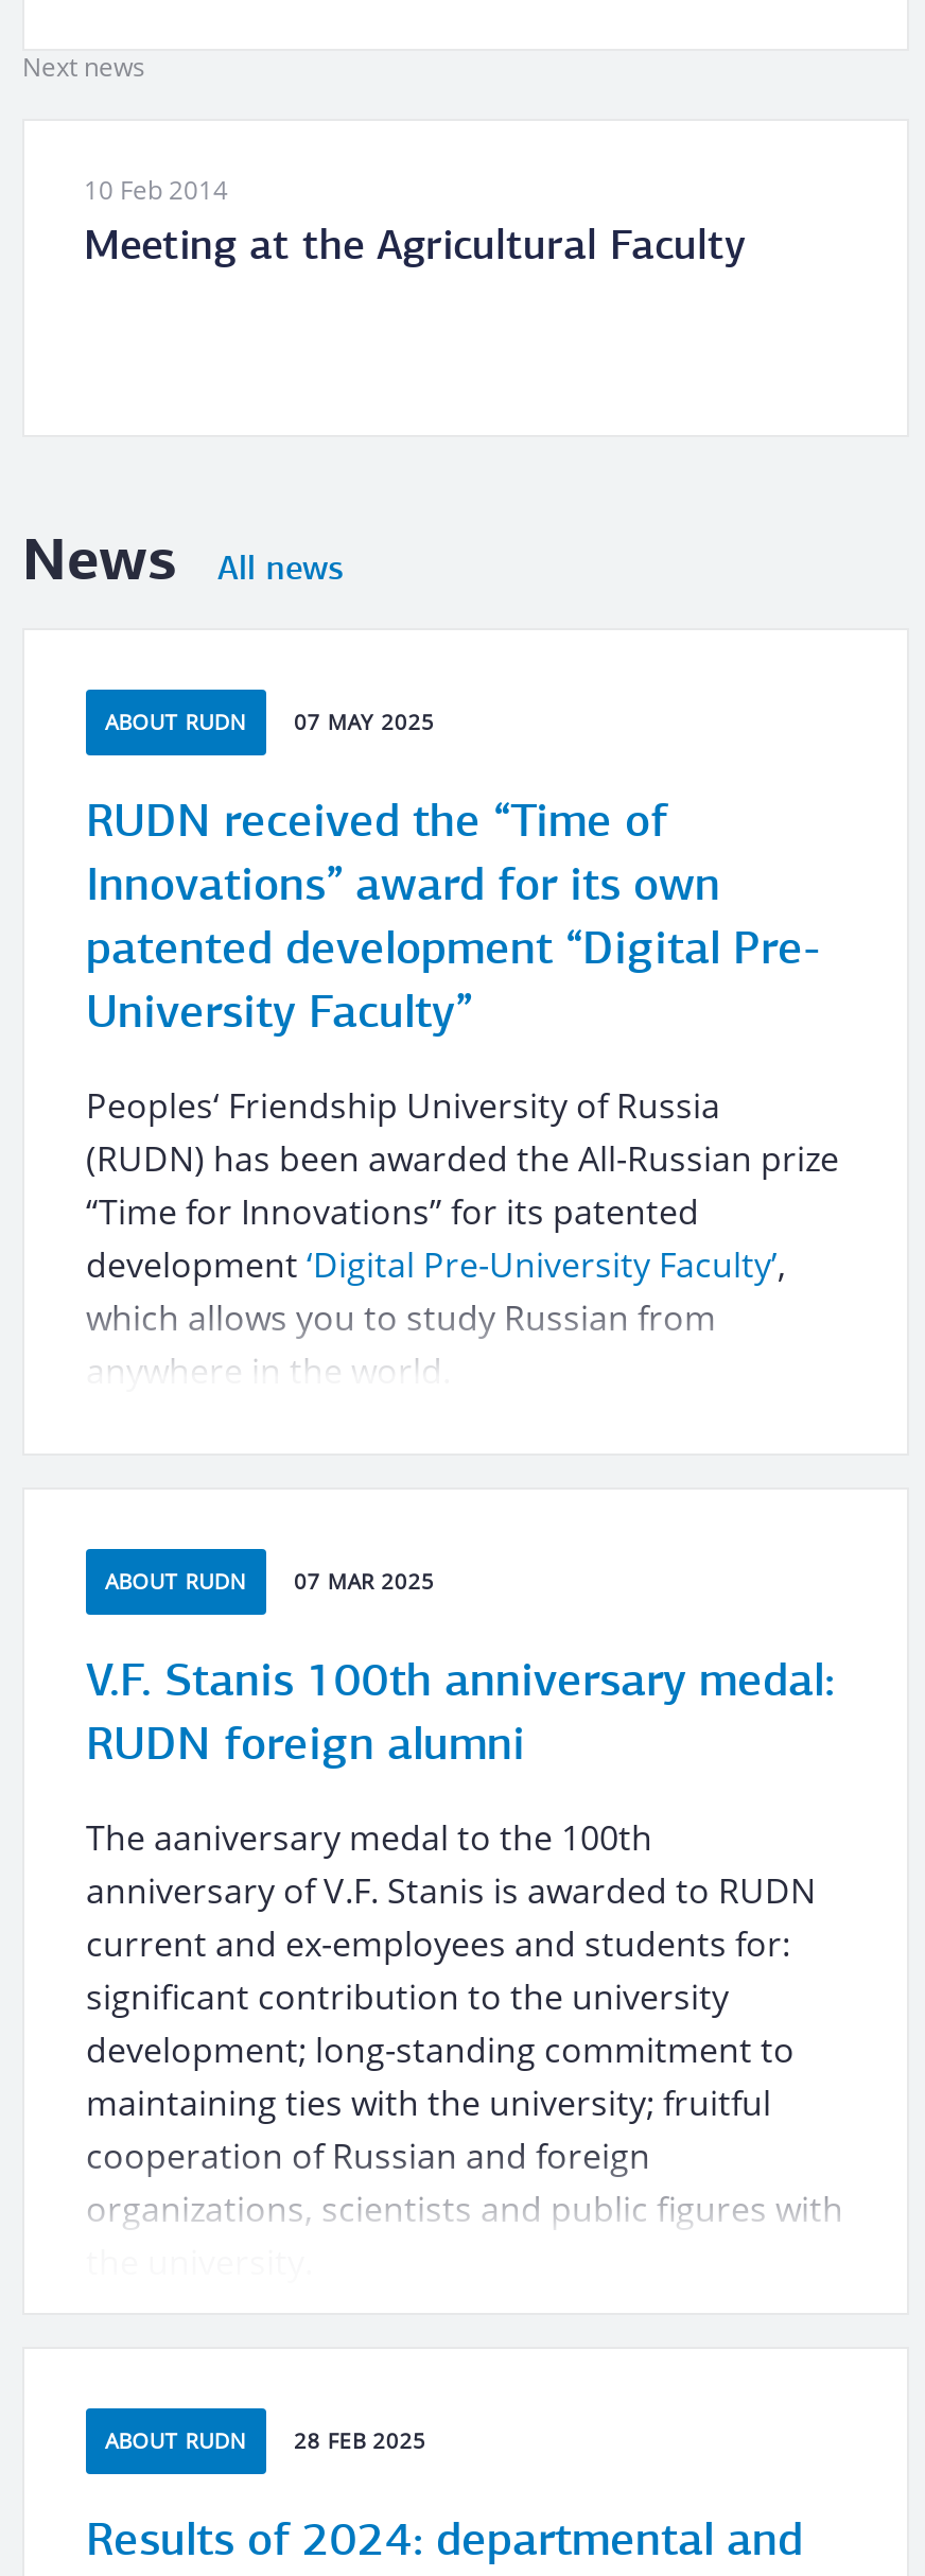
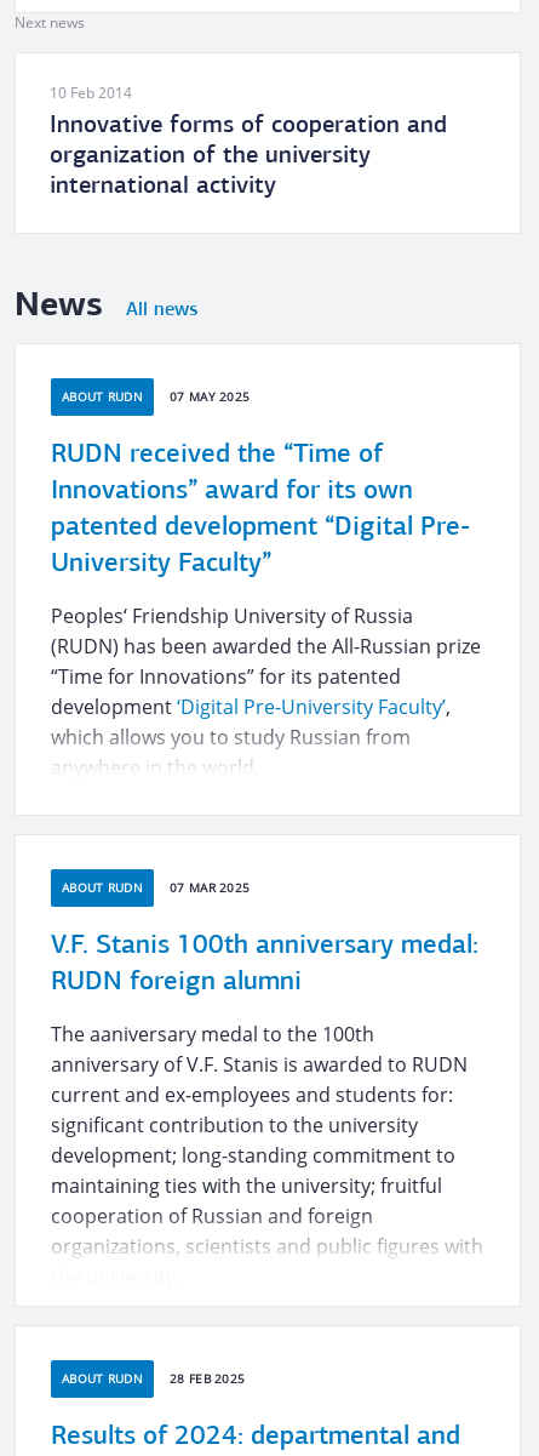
- Meeting at the Agricultural Faculty
+ Innovative forms of cooperation and
+ organization of the university
+ international activity
